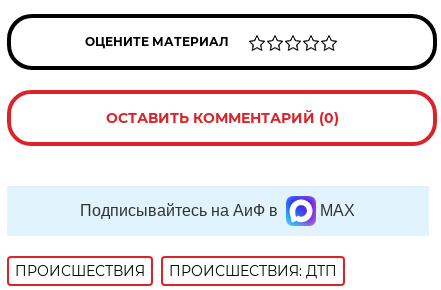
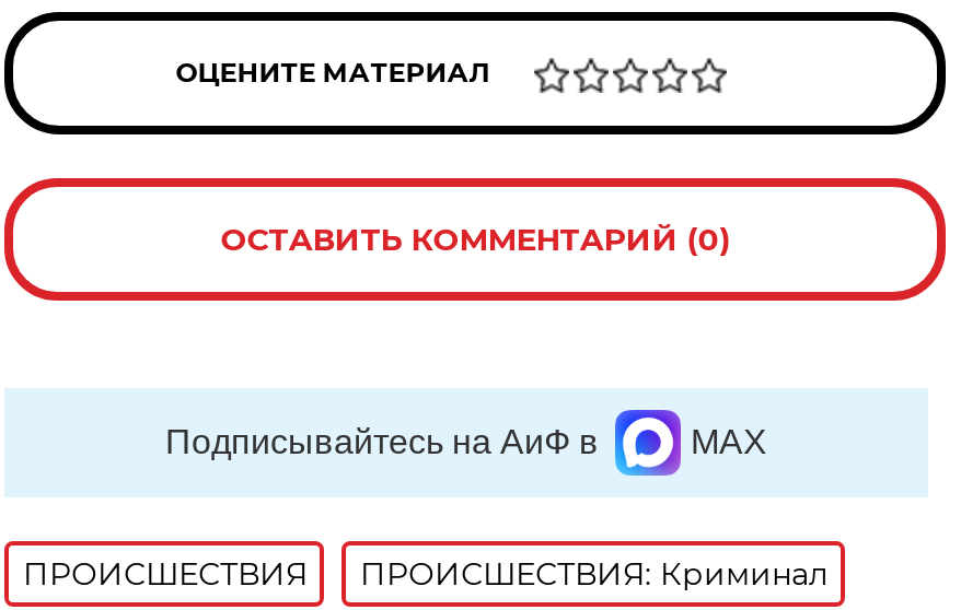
- ПРОИСШЕСТВИЯ: ДТП
+ ПРОИСШЕСТВИЯ: Криминал
